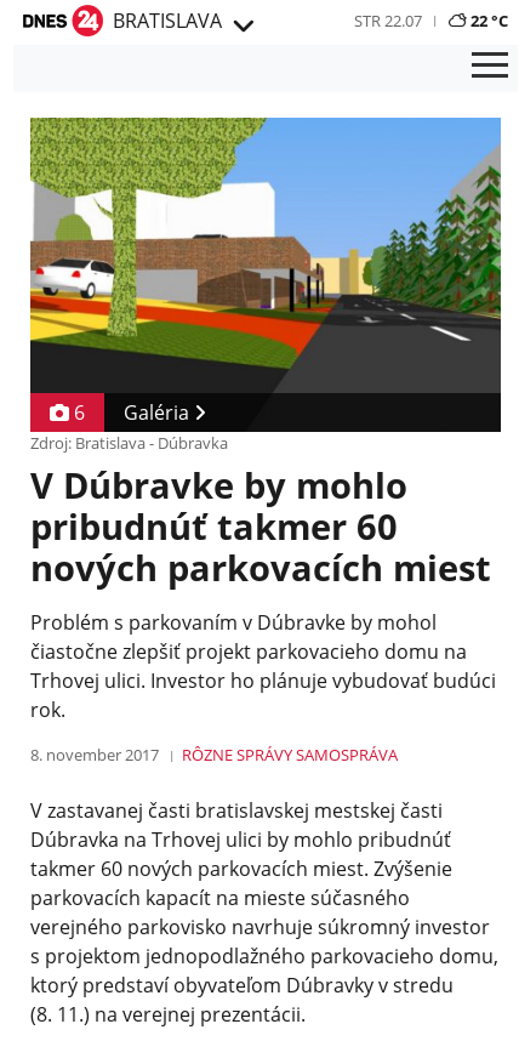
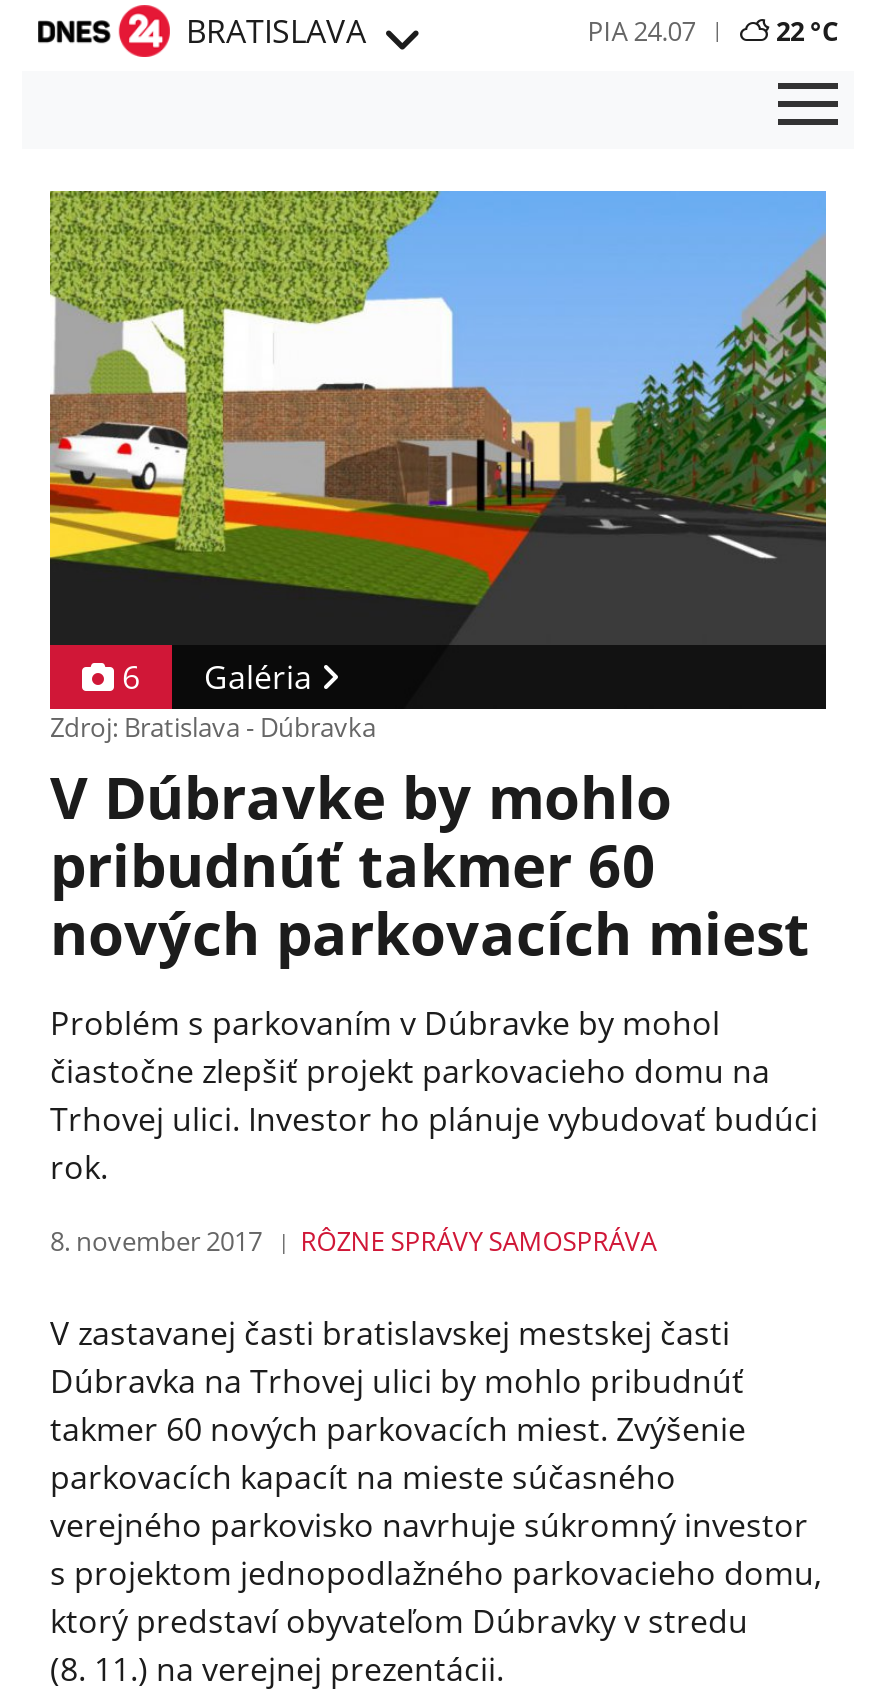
- STR 22.07
+ PIA 24.07
